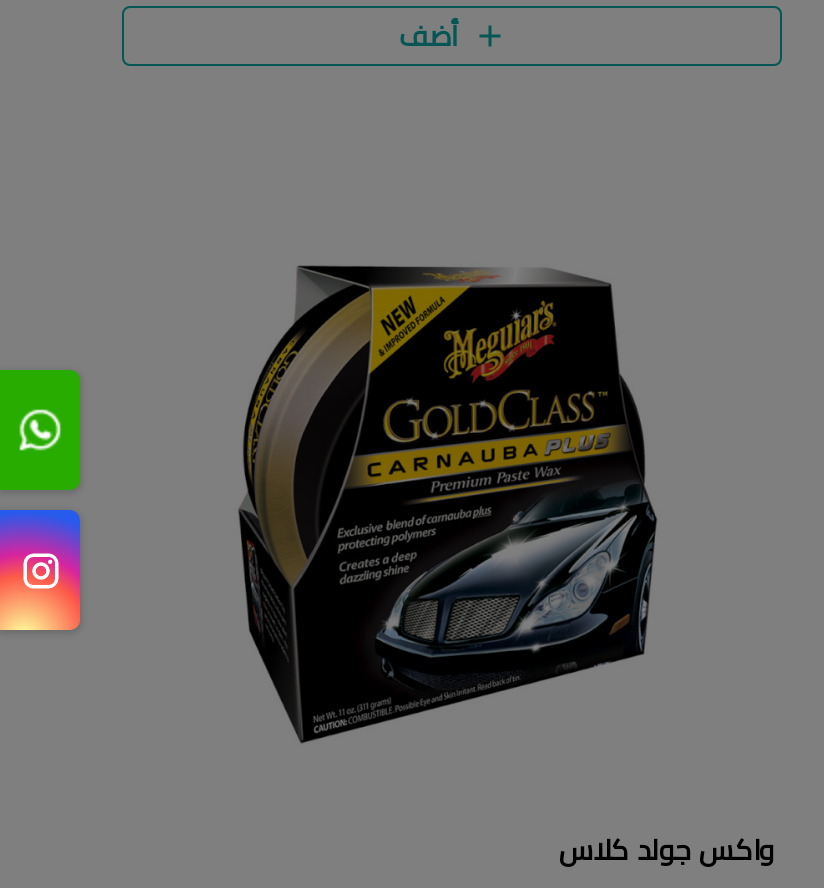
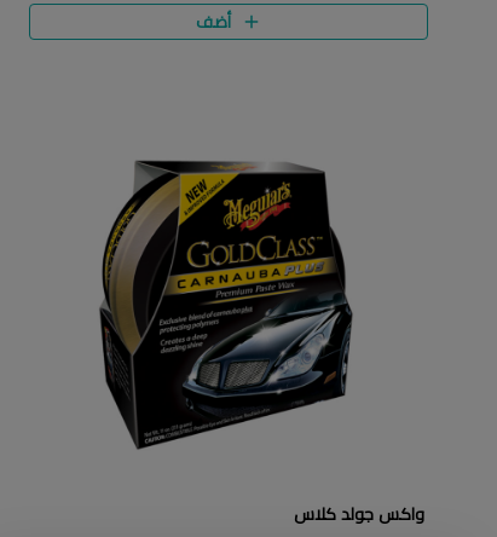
- [image]

- [image]
